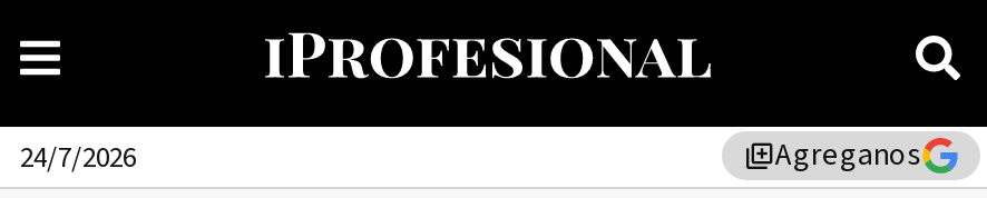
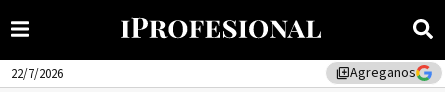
- 24/7/2026
+ 22/7/2026
